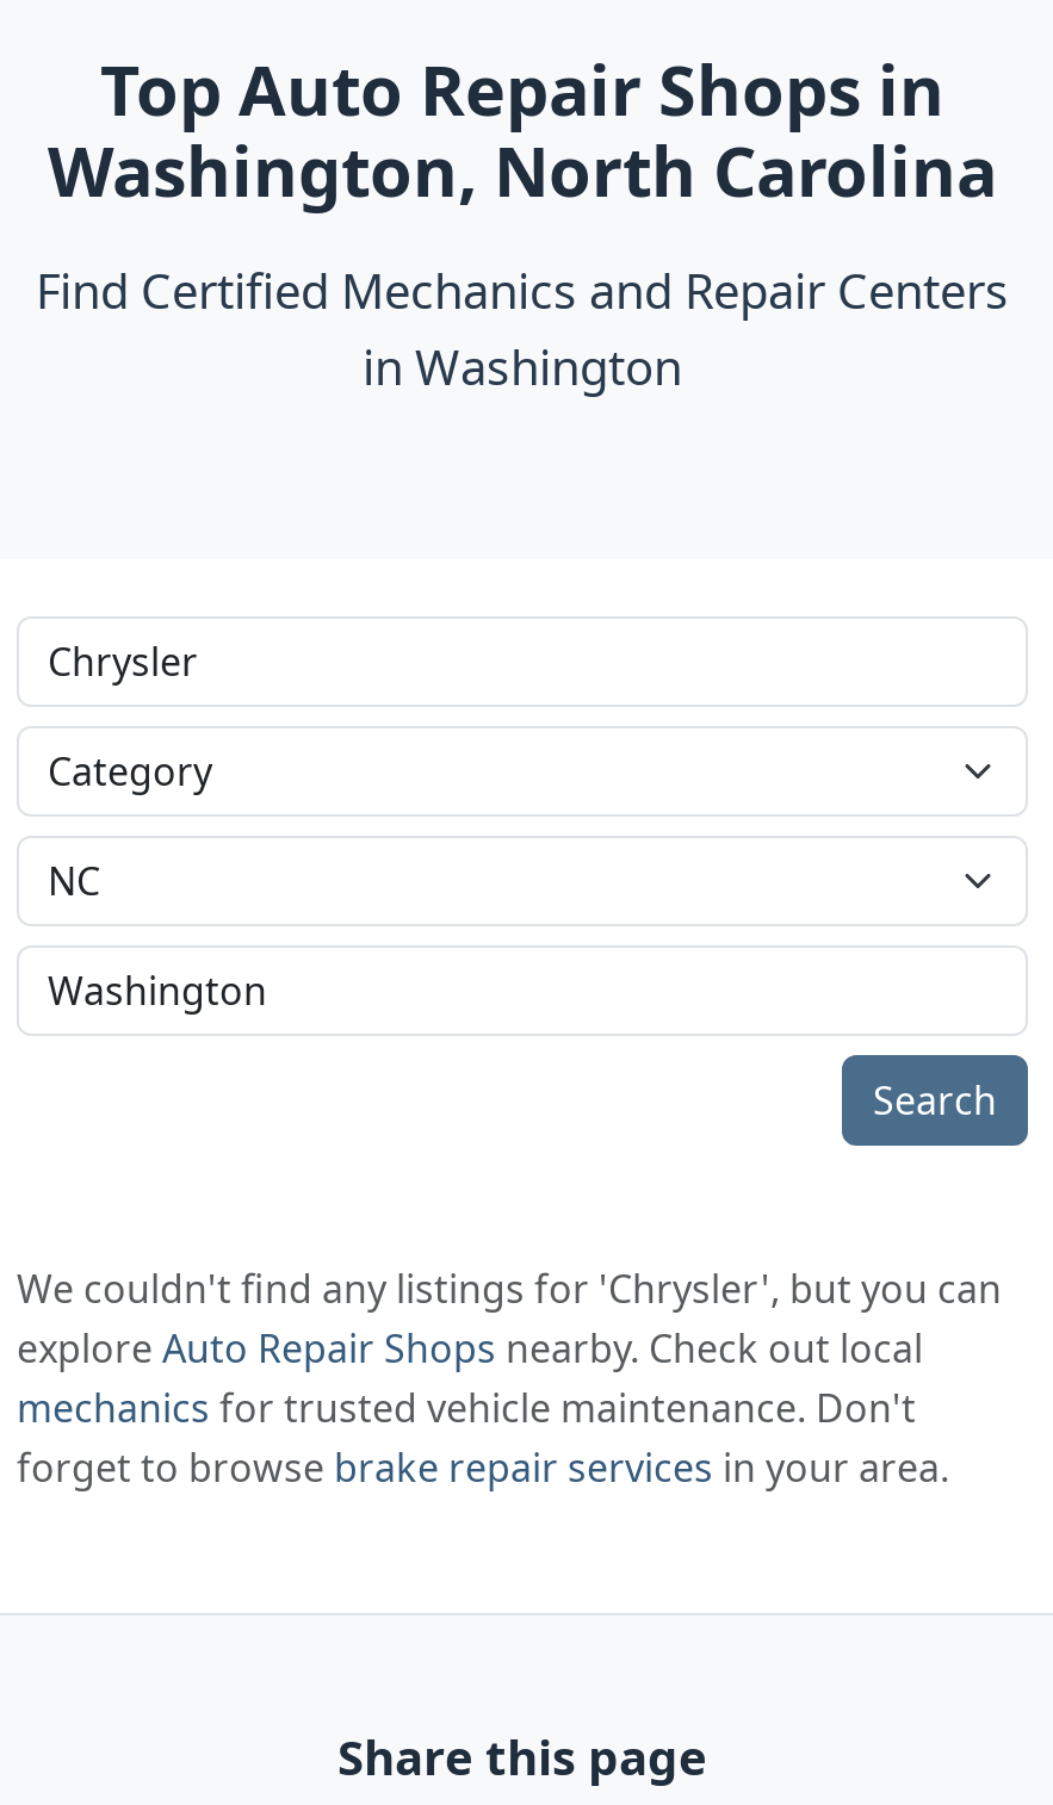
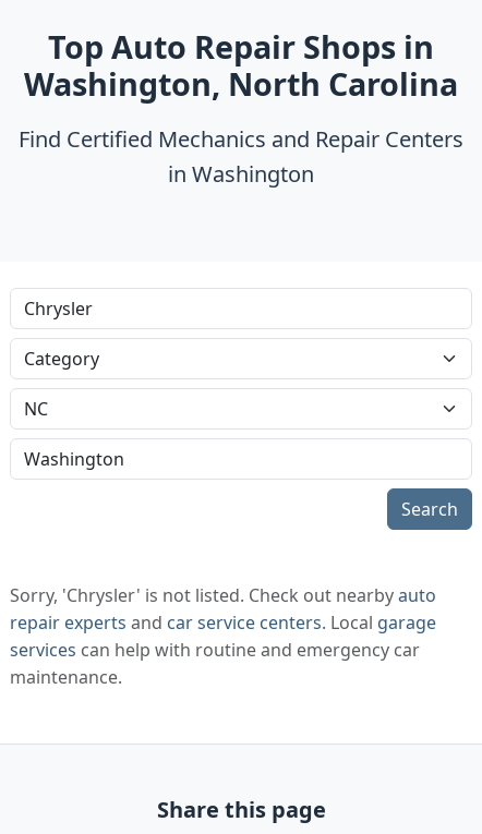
- We couldn't find any listings for 'Chrysler', but you can
- explore Auto Repair Shops nearby. Check out local
- mechanics for trusted vehicle maintenance. Don't
- forget to browse brake repair services in your area.
+ Sorry, 'Chrysler' is not listed. Check out nearby auto
+ repair experts and car service centers. Local garage
+ services can help with routine and emergency car
+ maintenance.
